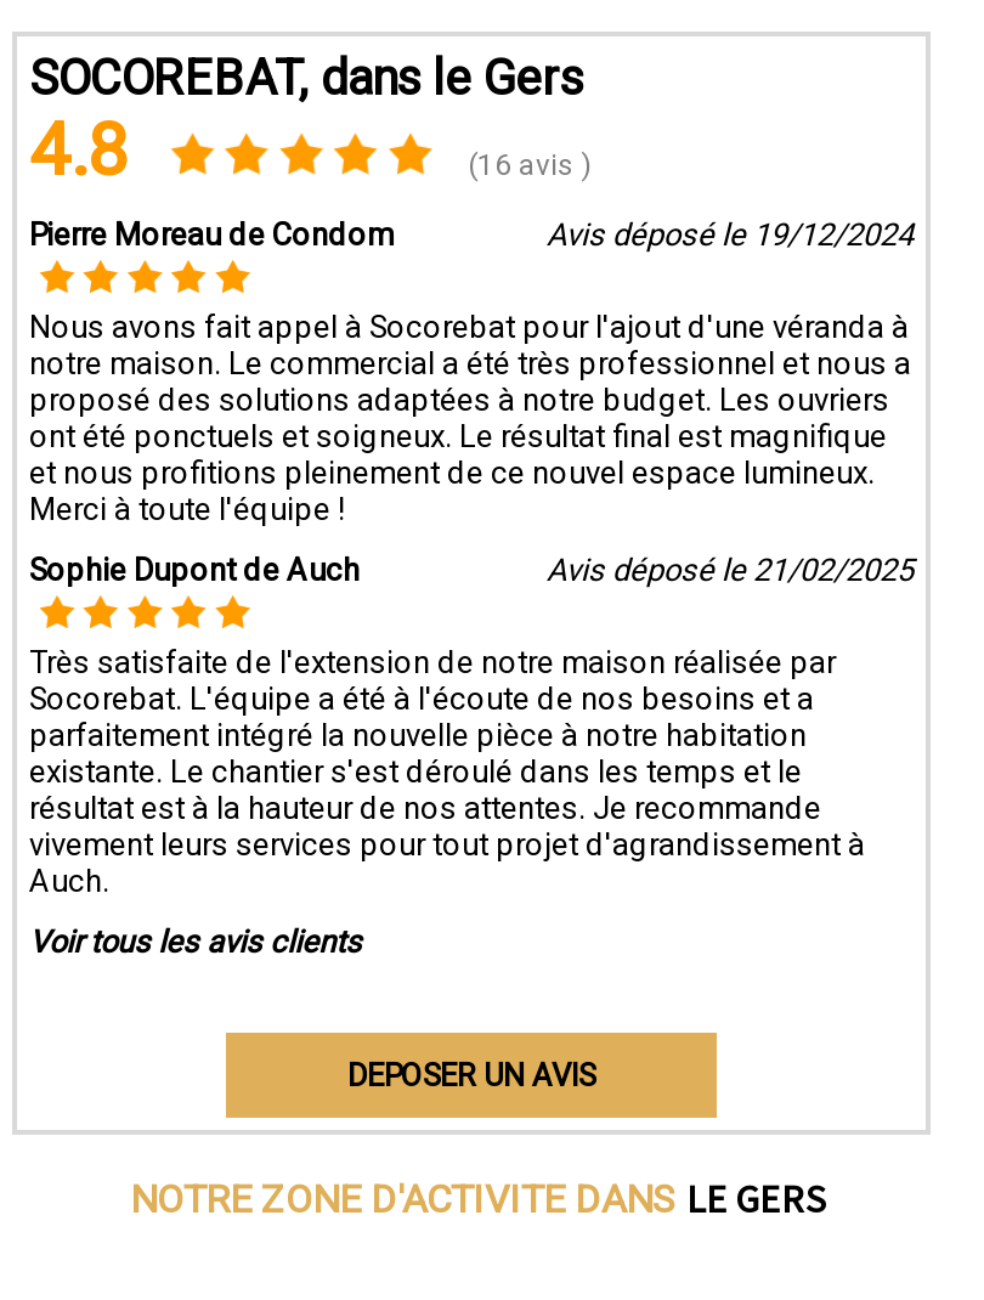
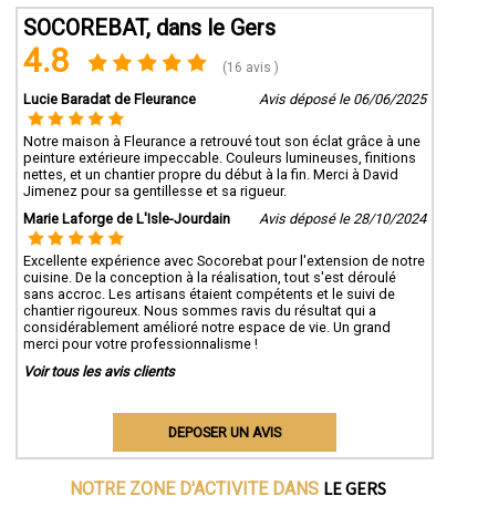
- Pierre Moreau de Condom
- Avis déposé le 19/12/2024
+ Lucie Baradat de Fleurance
+ Avis déposé le 06/06/2025

- Nous avons fait appel à Socorebat pour l'ajout d'une véranda à
- notre maison. Le commercial a été très professionnel et nous a
- proposé des solutions adaptées à notre budget. Les ouvriers
- ont été ponctuels et soigneux. Le résultat final est magnifique
- et nous profitions pleinement de ce nouvel espace lumineux.
- Merci à toute l'équipe !
+ Notre maison à Fleurance a retrouvé tout son éclat grâce à une
+ peinture extérieure impeccable. Couleurs lumineuses, finitions
+ nettes, et un chantier propre du début à la fin. Merci à David
+ Jimenez pour sa gentillesse et sa rigueur.

- Sophie Dupont de Auch
- Avis déposé le 21/02/2025
+ Marie Laforge de L'Isle-Jourdain
+ Avis déposé le 28/10/2024

- Très satisfaite de l'extension de notre maison réalisée par
- Socorebat. L'équipe a été à l'écoute de nos besoins et a
- parfaitement intégré la nouvelle pièce à notre habitation
- existante. Le chantier s'est déroulé dans les temps et le
- résultat est à la hauteur de nos attentes. Je recommande
- vivement leurs services pour tout projet d'agrandissement à
- Auch.
+ Excellente expérience avec Socorebat pour l'extension de notre
+ cuisine. De la conception à la réalisation, tout s'est déroulé
+ sans accroc. Les artisans étaient compétents et le suivi de
+ chantier rigoureux. Nous sommes ravis du résultat qui a
+ considérablement amélioré notre espace de vie. Un grand
+ merci pour votre professionnalisme !
